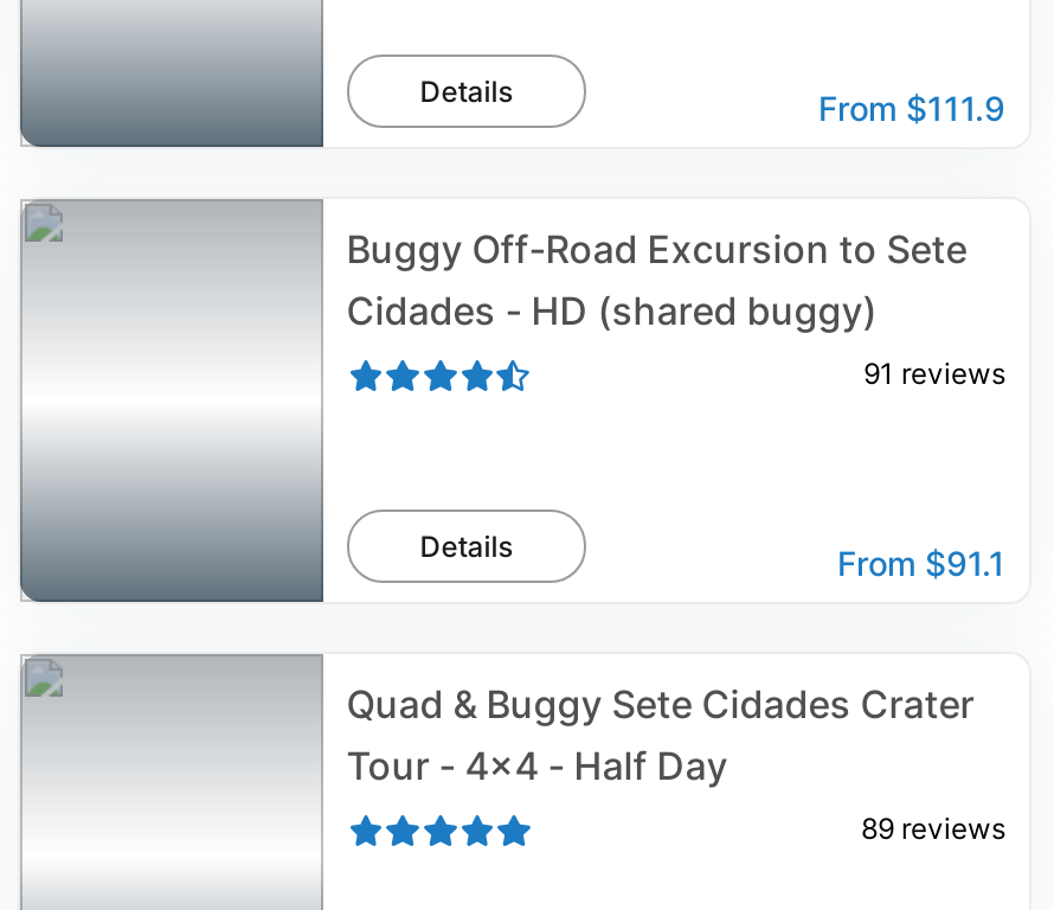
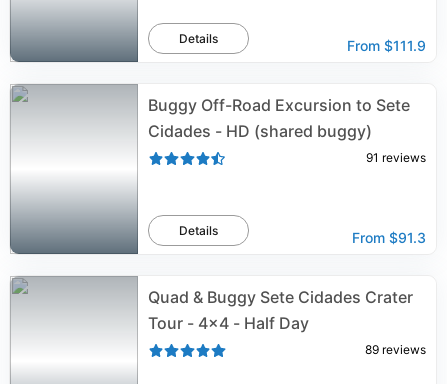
- From $91.1
+ From $91.3
